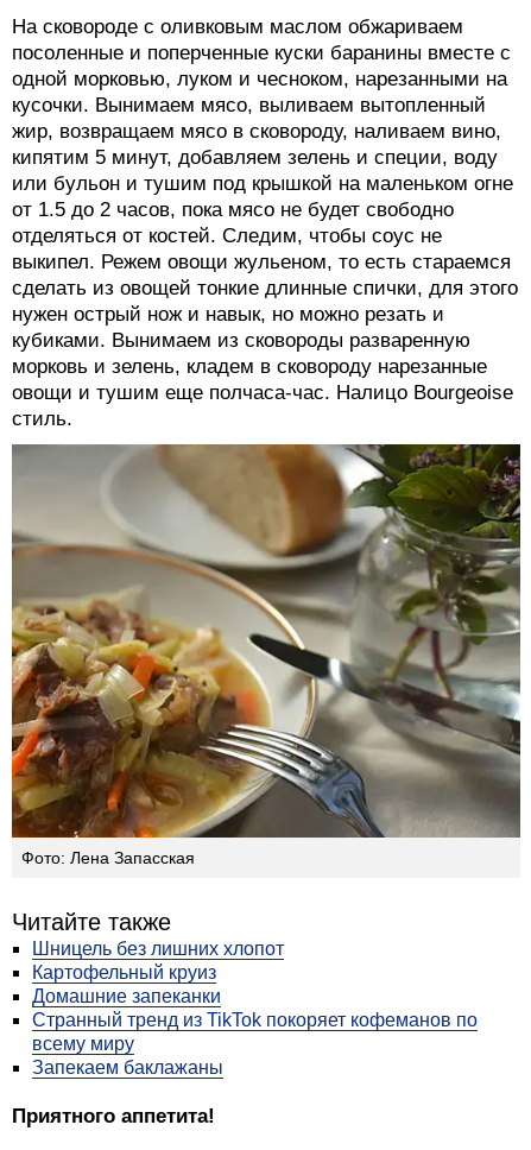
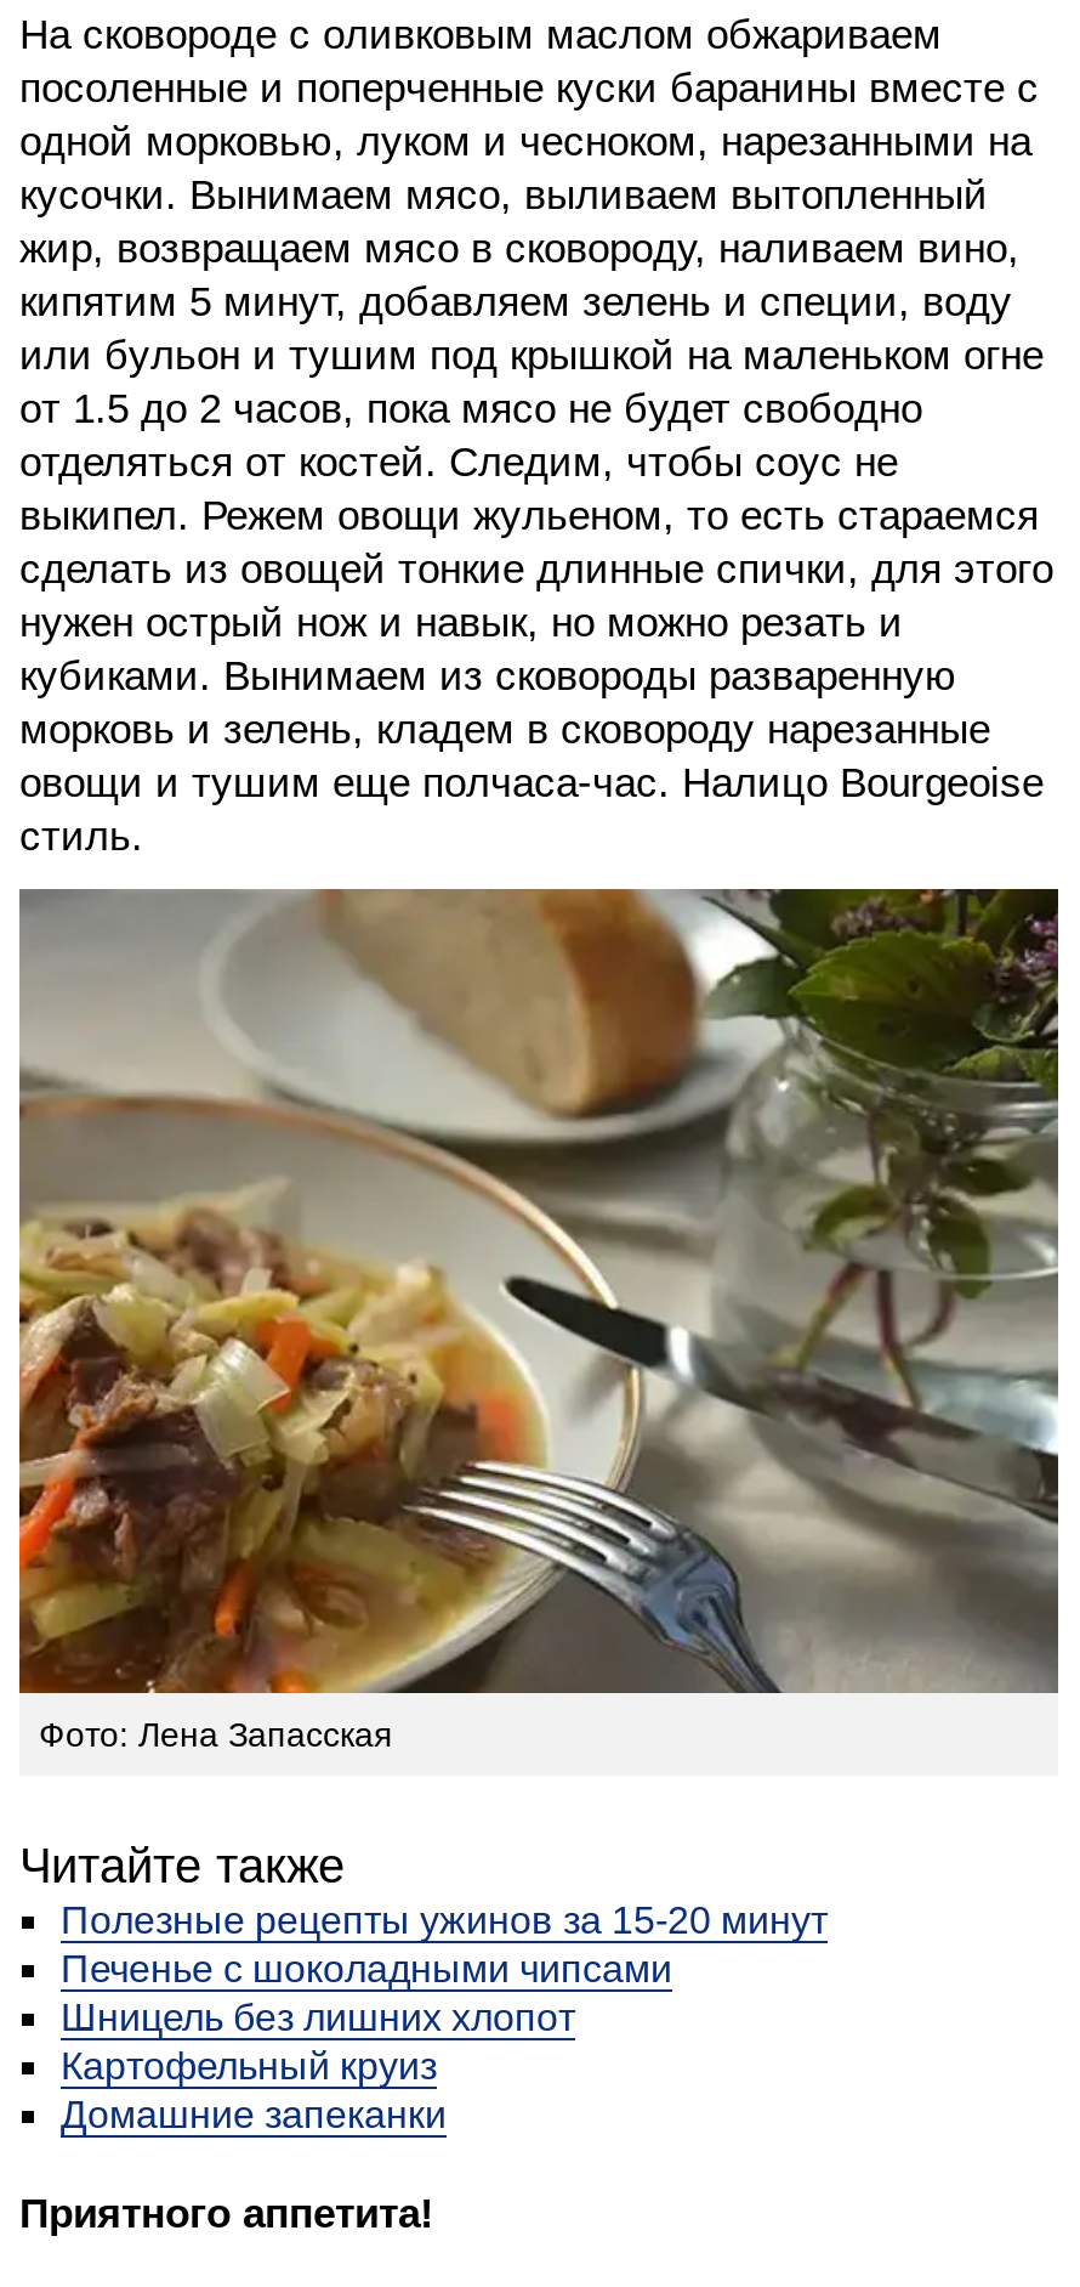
+ Полезные рецепты ужинов за 15-20 минут
+ Печенье с шоколадными чипсами

moved down: Шницель без лишних хлопот | Картофельный круиз | Домашние запеканки

- Странный тренд из TikTok покоряет кофеманов по
- всему миру
- Запекаем баклажаны
